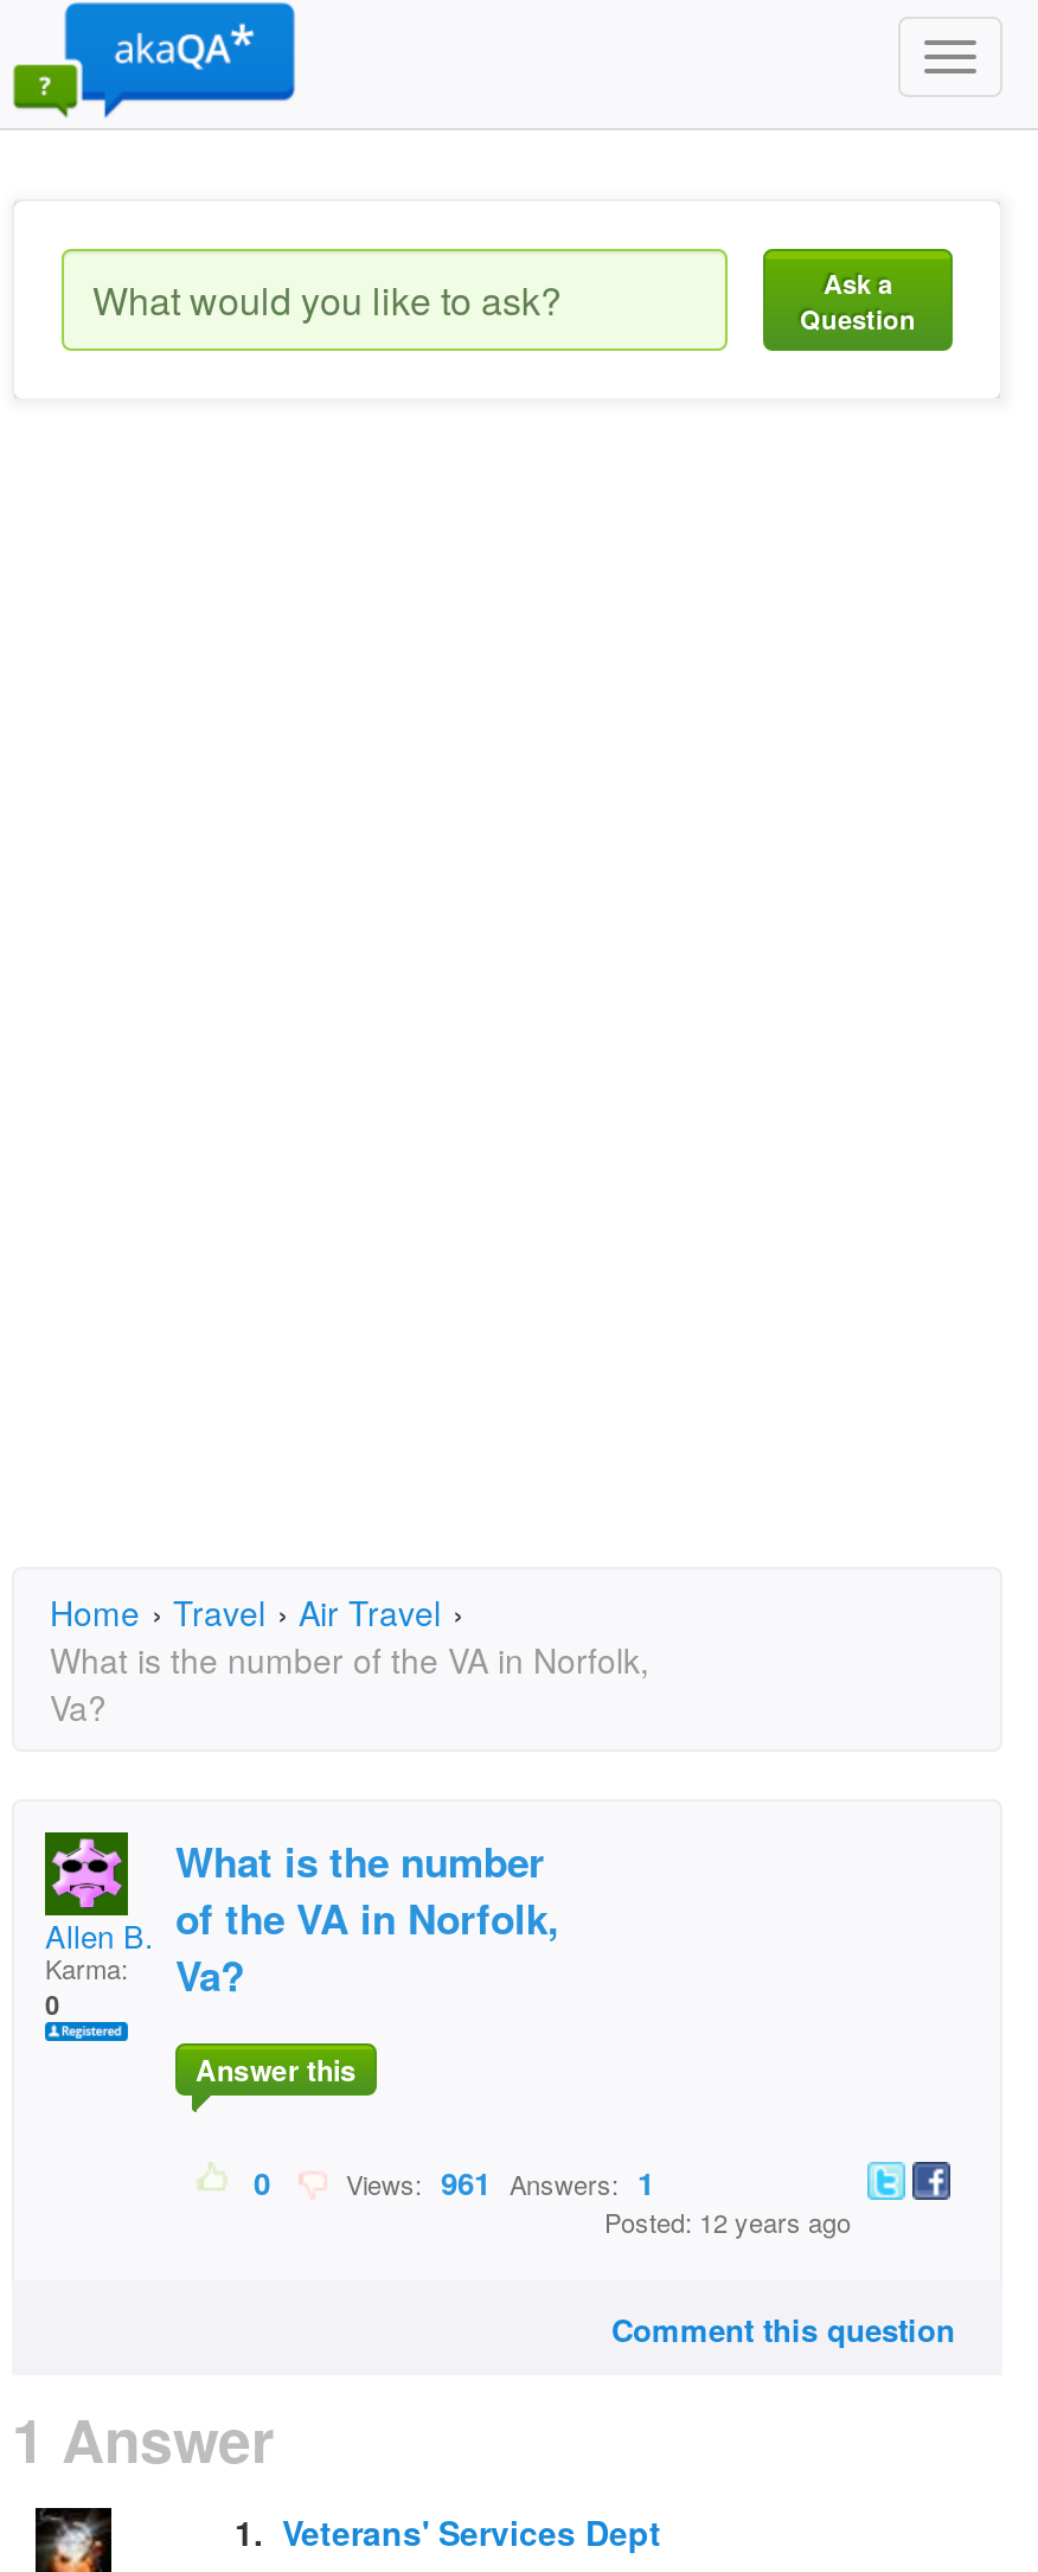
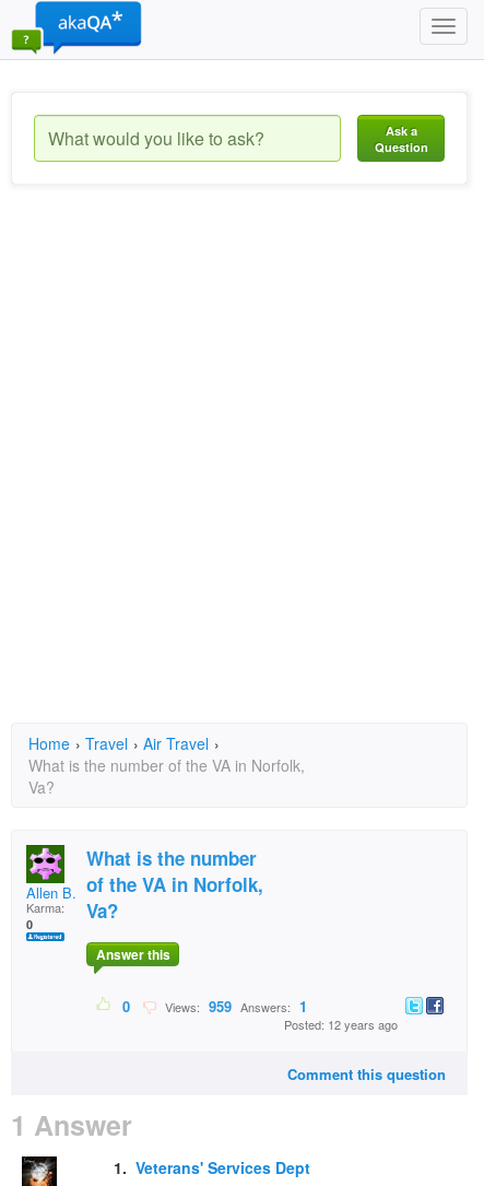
- Views: 961 Answers: 1
+ Views: 959 Answers: 1
